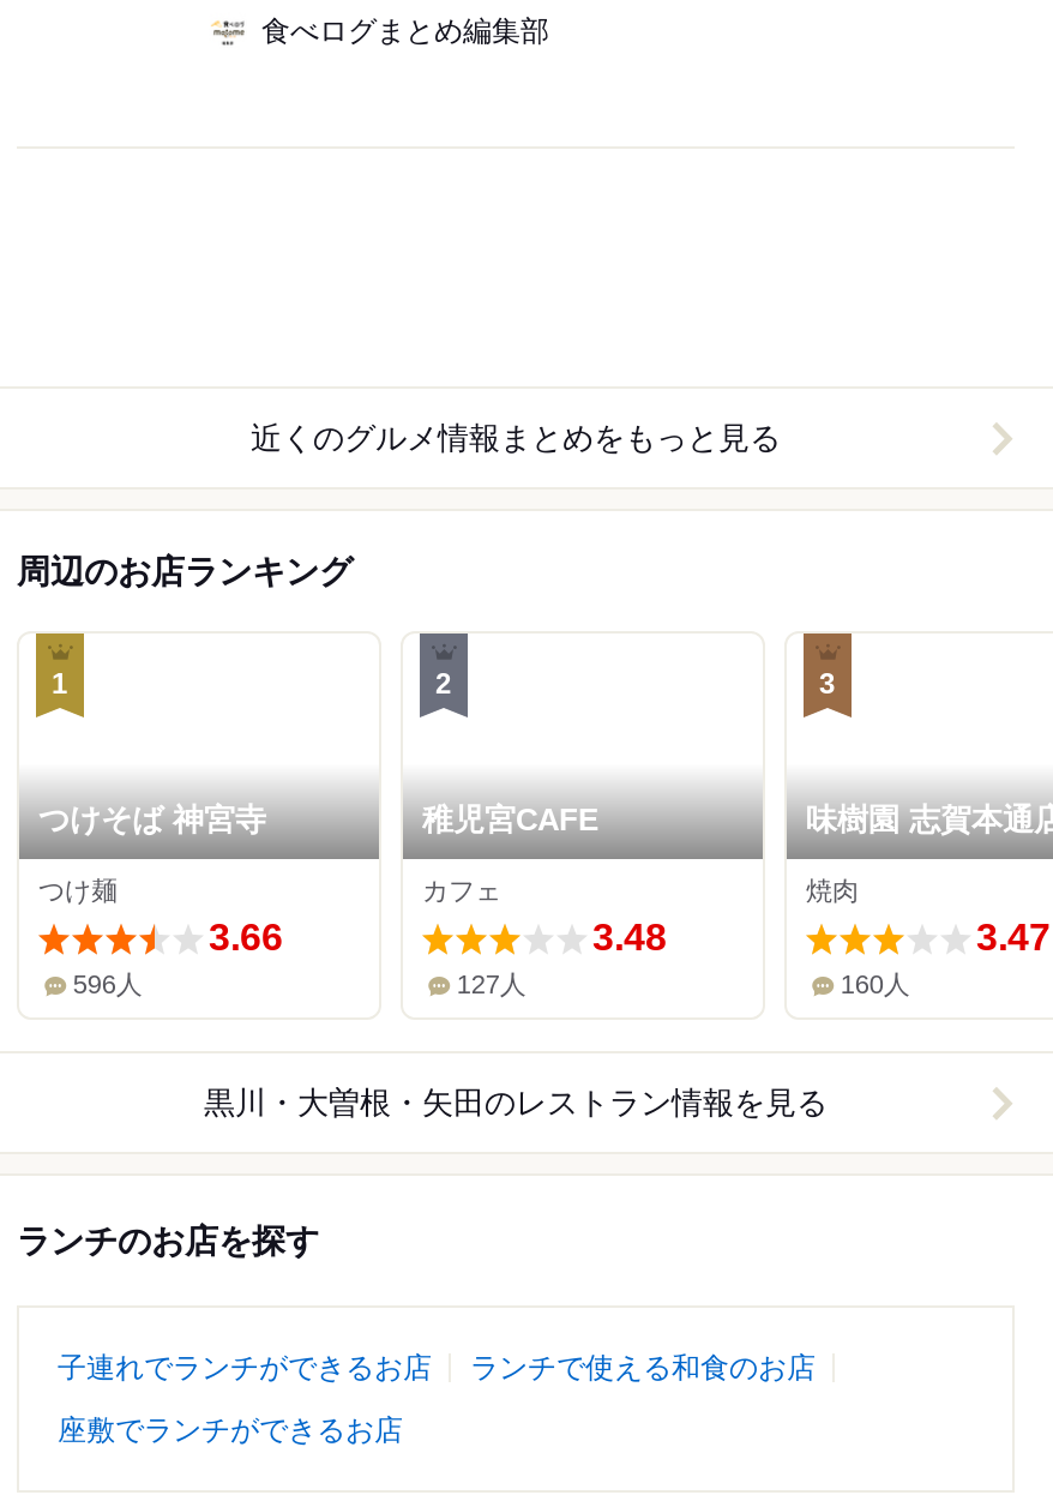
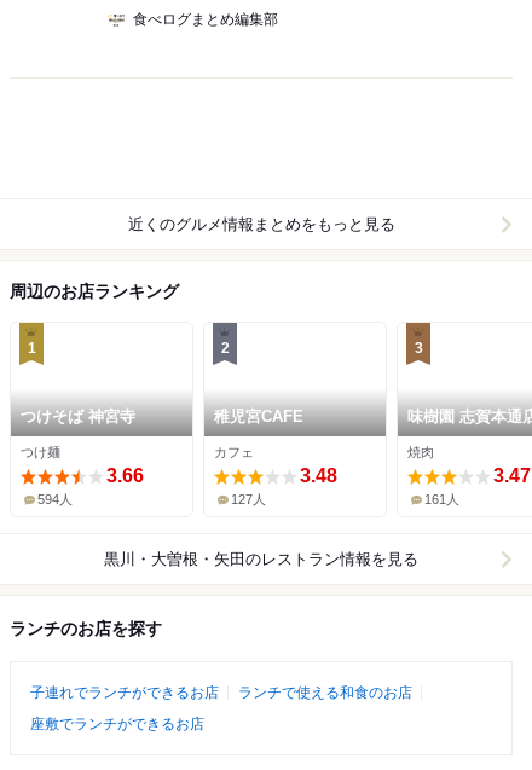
- 596人
+ 594人

- 160人
+ 161人
